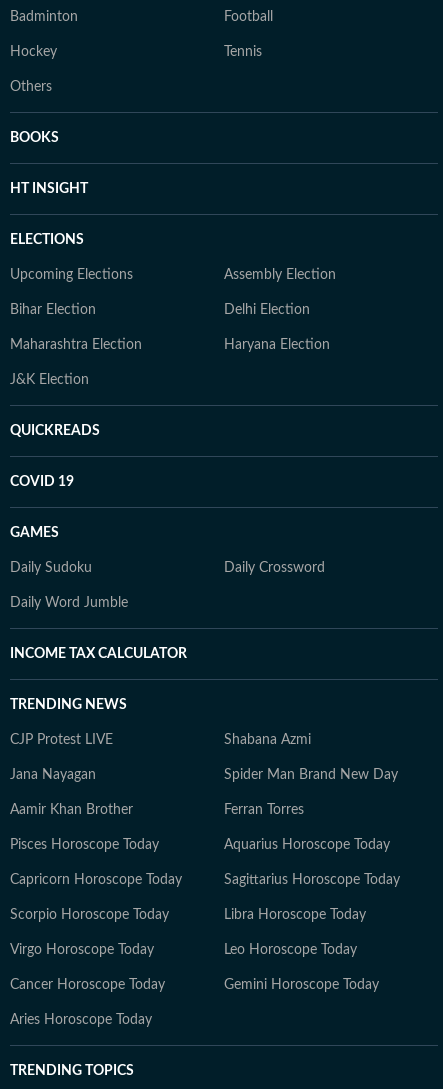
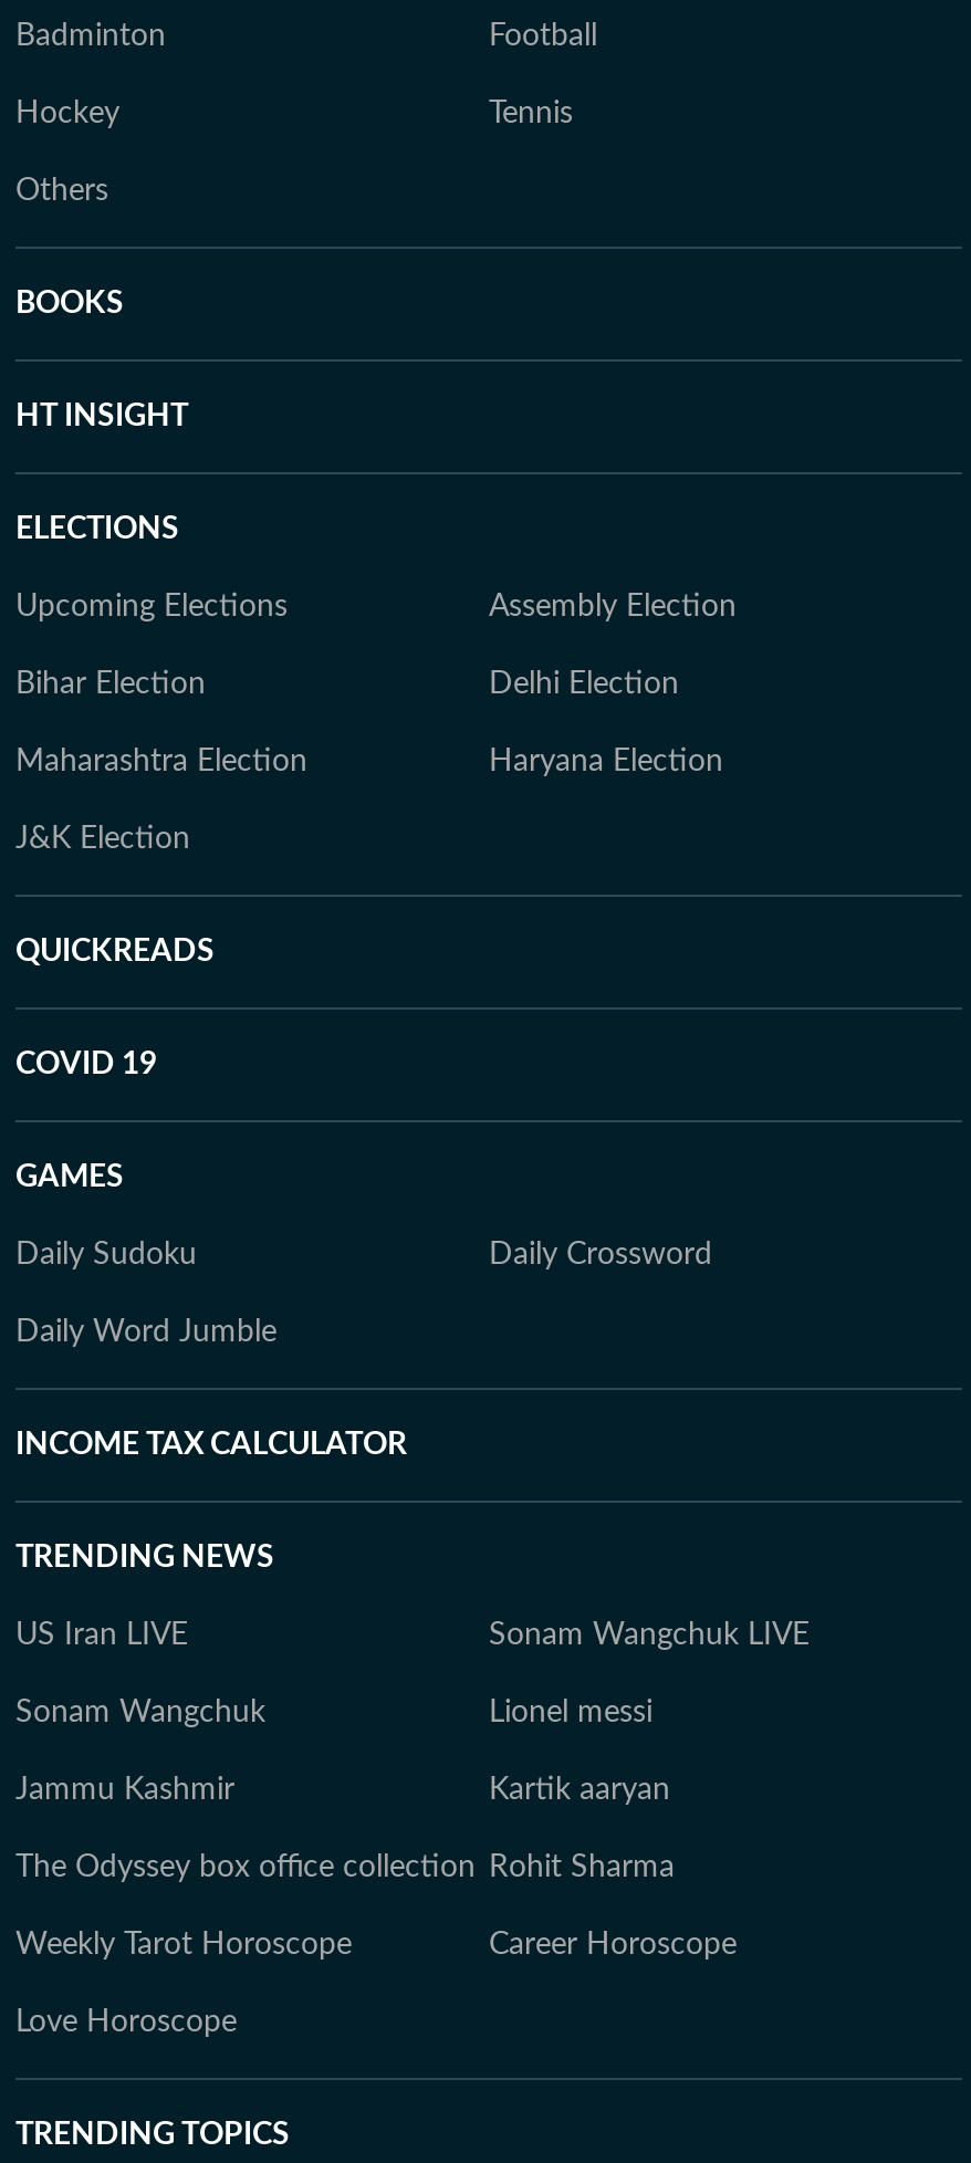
- CJP Protest LIVE
- Shabana Azmi
- Jana Nayagan
- Spider Man Brand New Day
- Aamir Khan Brother
- Ferran Torres
- Pisces Horoscope Today
- Aquarius Horoscope Today
- Capricorn Horoscope Today
- Sagittarius Horoscope Today
- Scorpio Horoscope Today
- Libra Horoscope Today
- Virgo Horoscope Today
- Leo Horoscope Today
- Cancer Horoscope Today
- Gemini Horoscope Today
- Aries Horoscope Today
+ US Iran LIVE
+ Sonam Wangchuk LIVE
+ Sonam Wangchuk
+ Lionel messi
+ Jammu Kashmir
+ Kartik aaryan
+ The Odyssey box office collection Rohit Sharma
+ Weekly Tarot Horoscope
+ Career Horoscope
+ Love Horoscope
